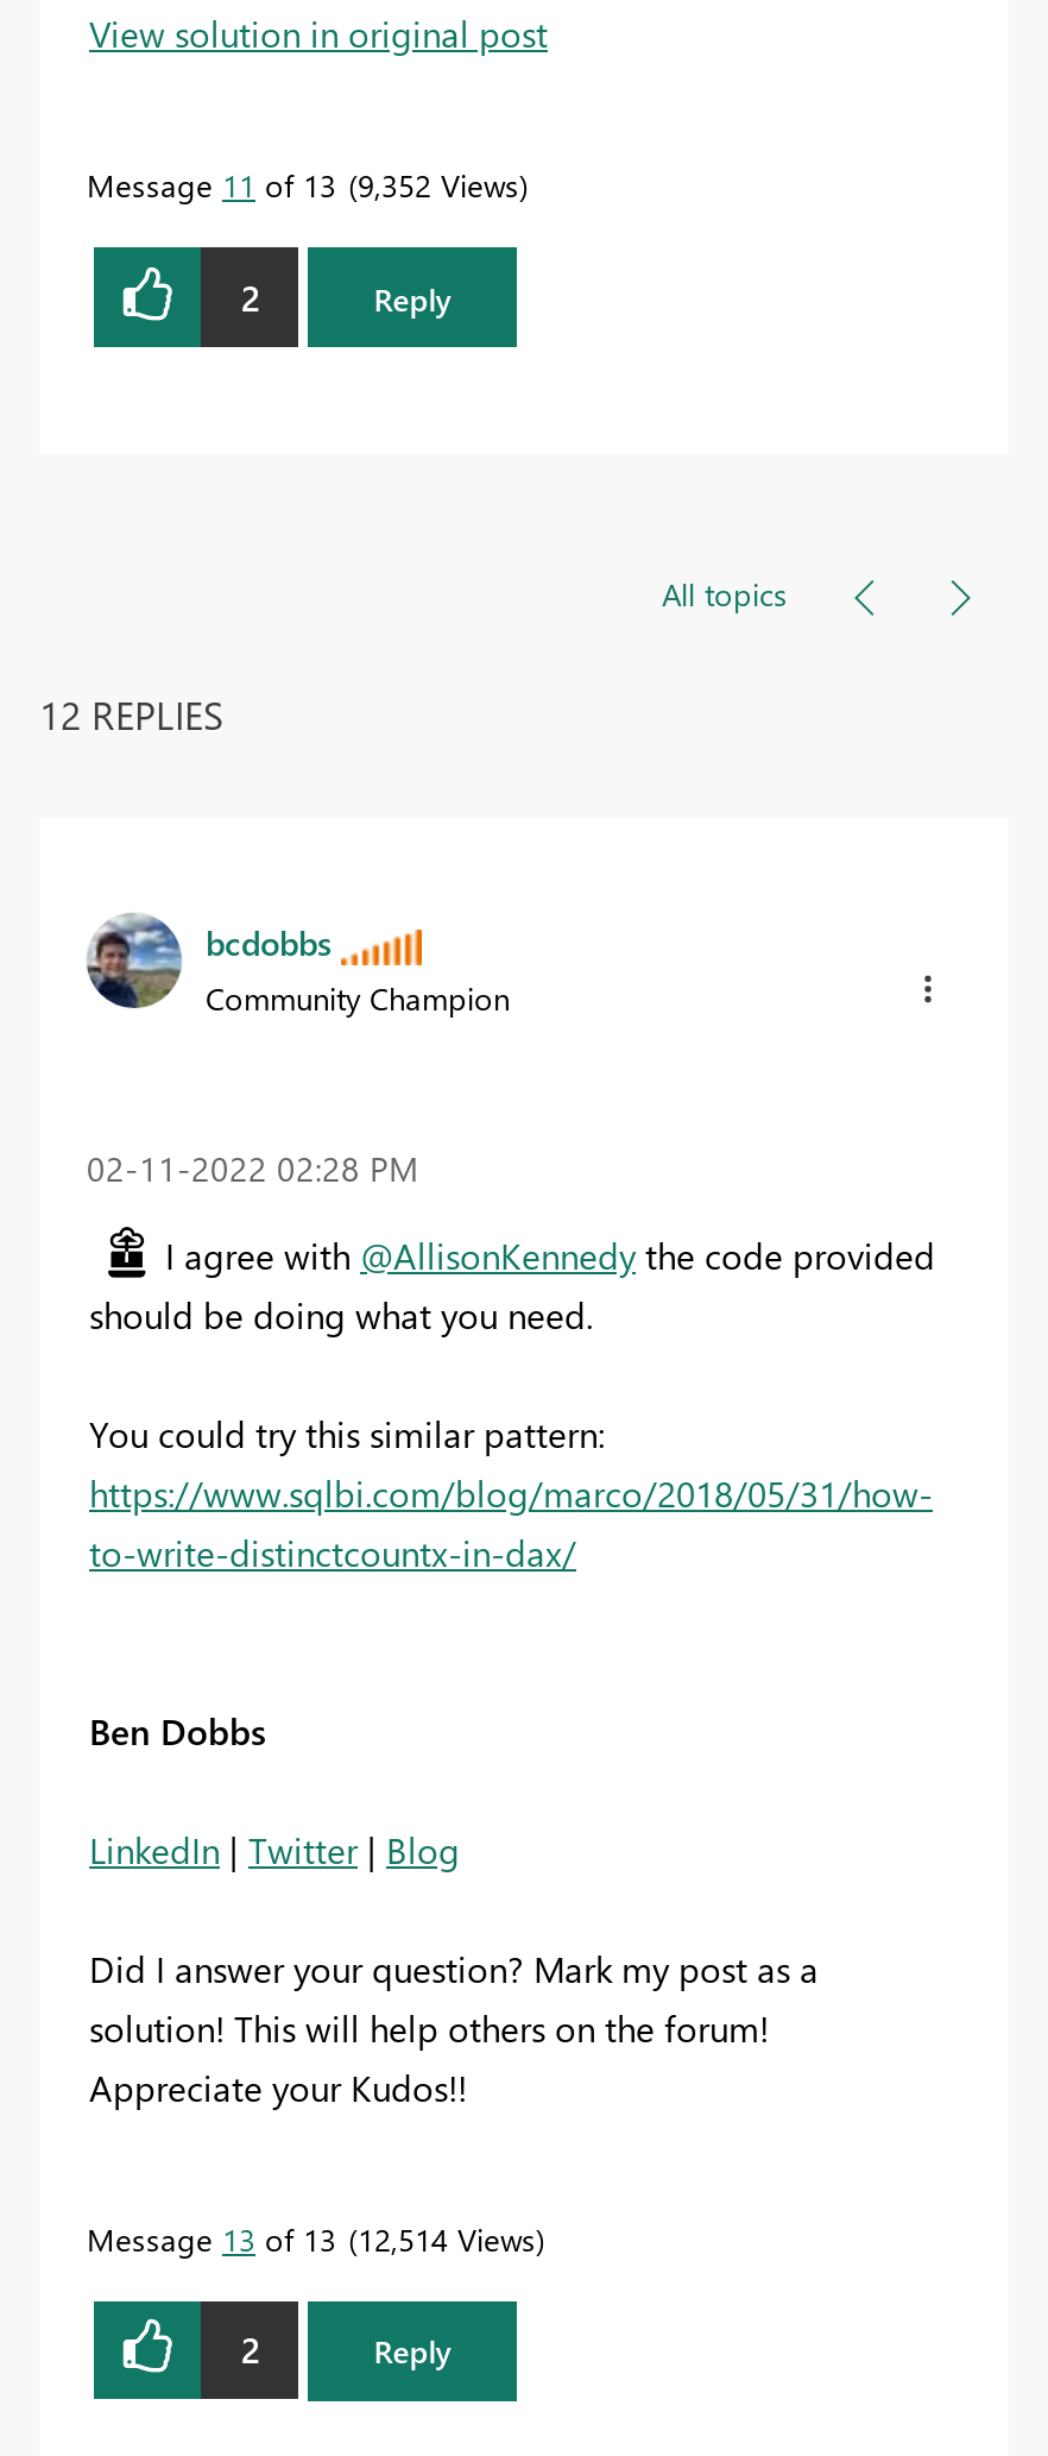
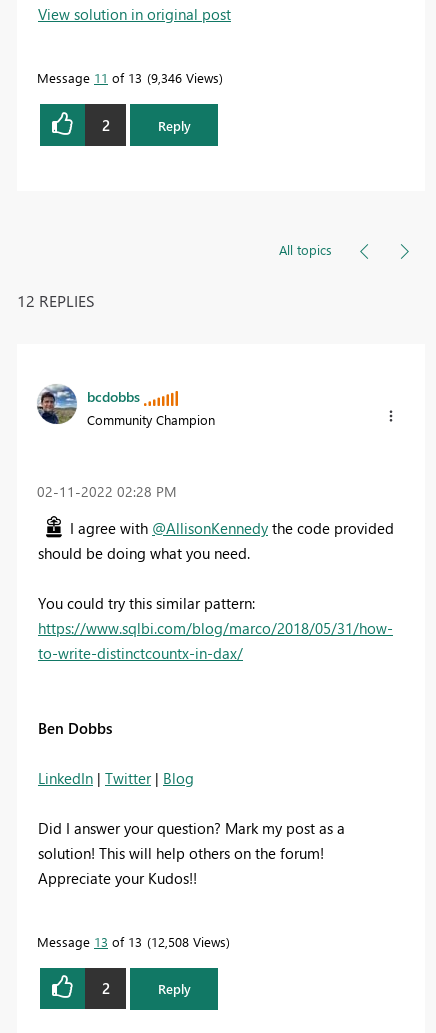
- Message 11 of 13 9,352 Views
+ Message 11 of 13 9,346 Views

- Message 13 of 13 12,514 Views
+ Message 13 of 13 12,508 Views
